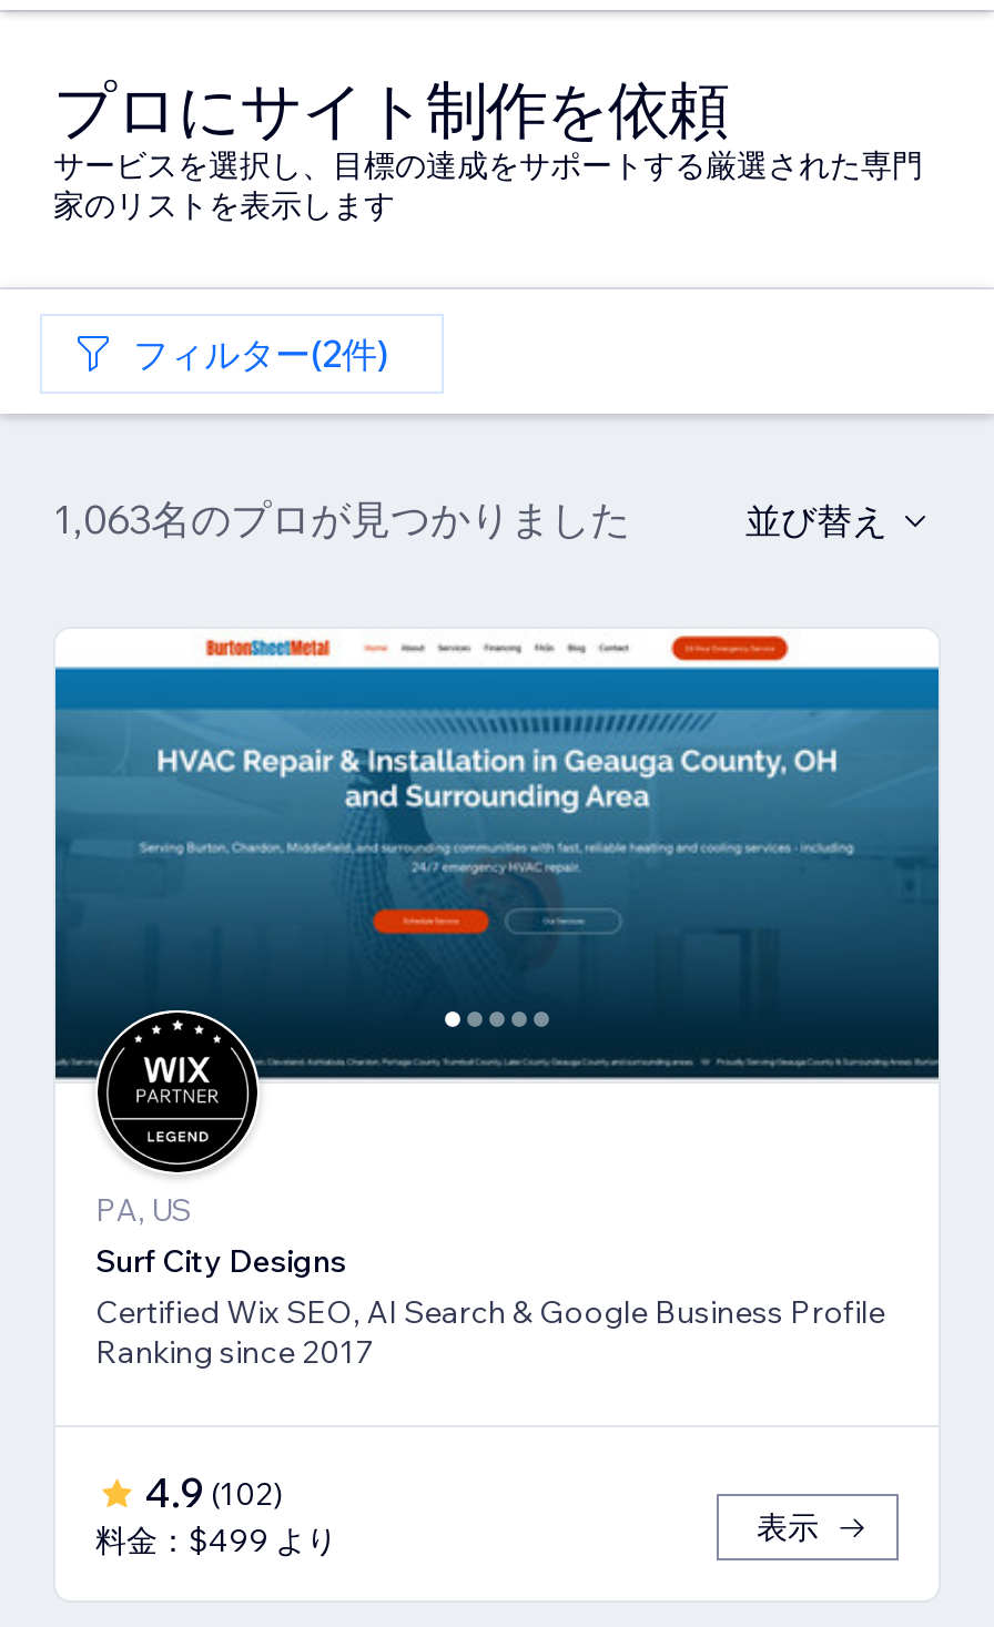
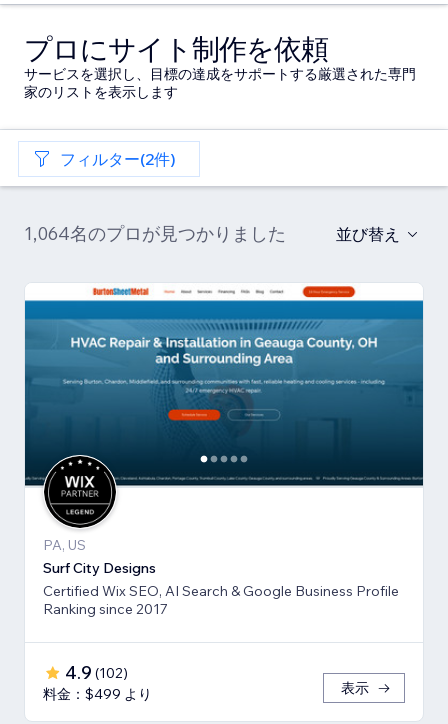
- 1,063名のプロが見つかりました
+ 1,064名のプロが見つかりました
